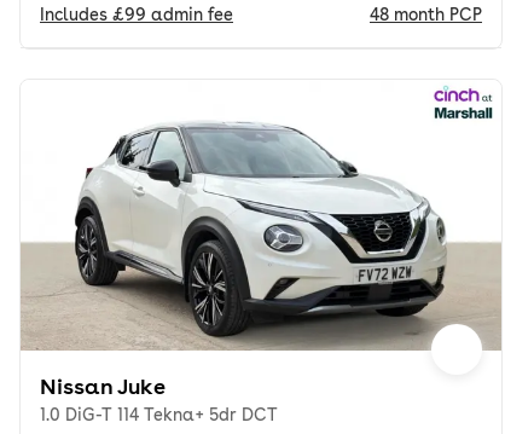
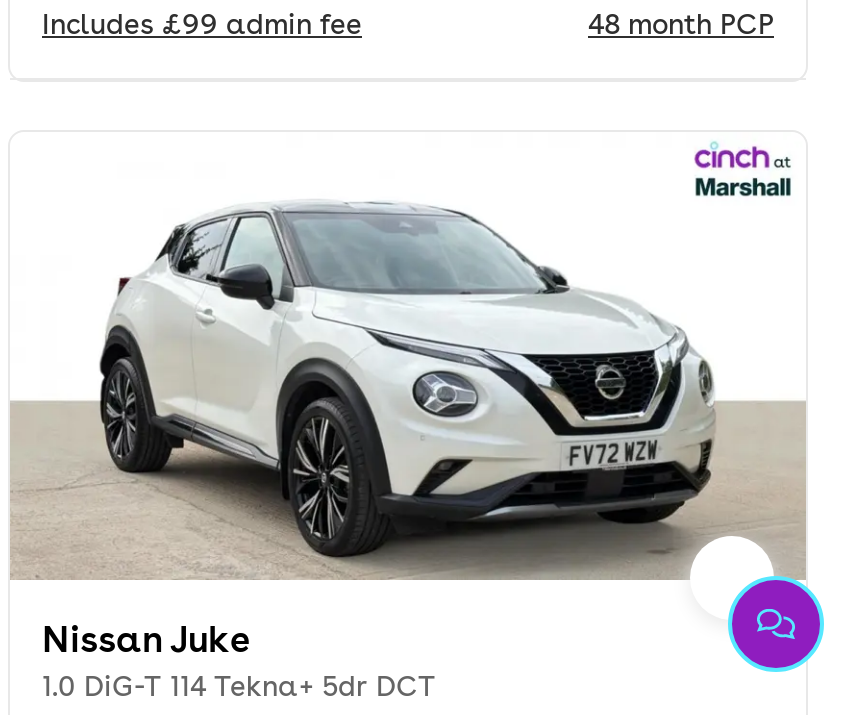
+ [image]
